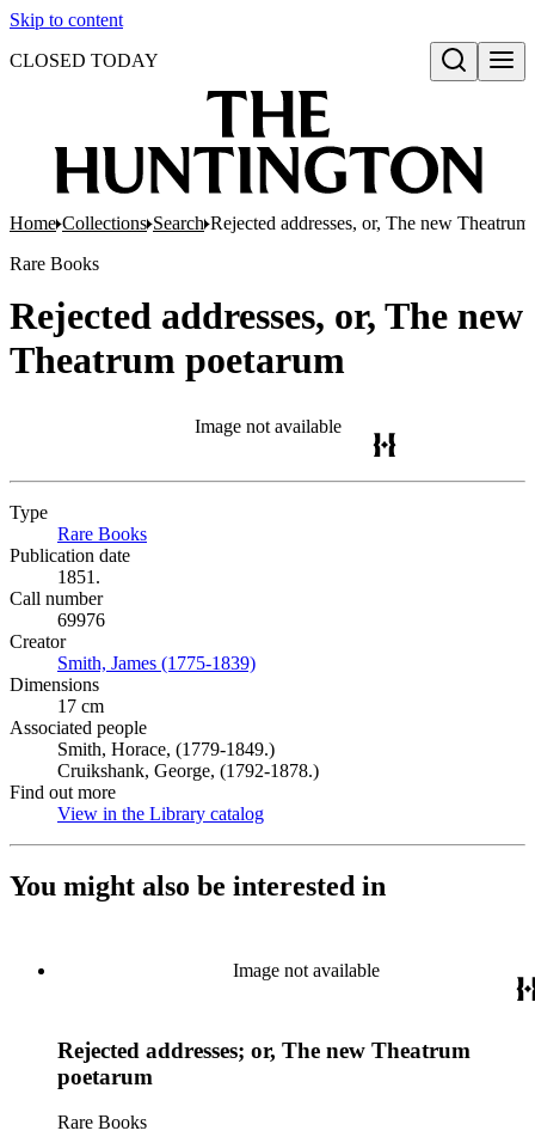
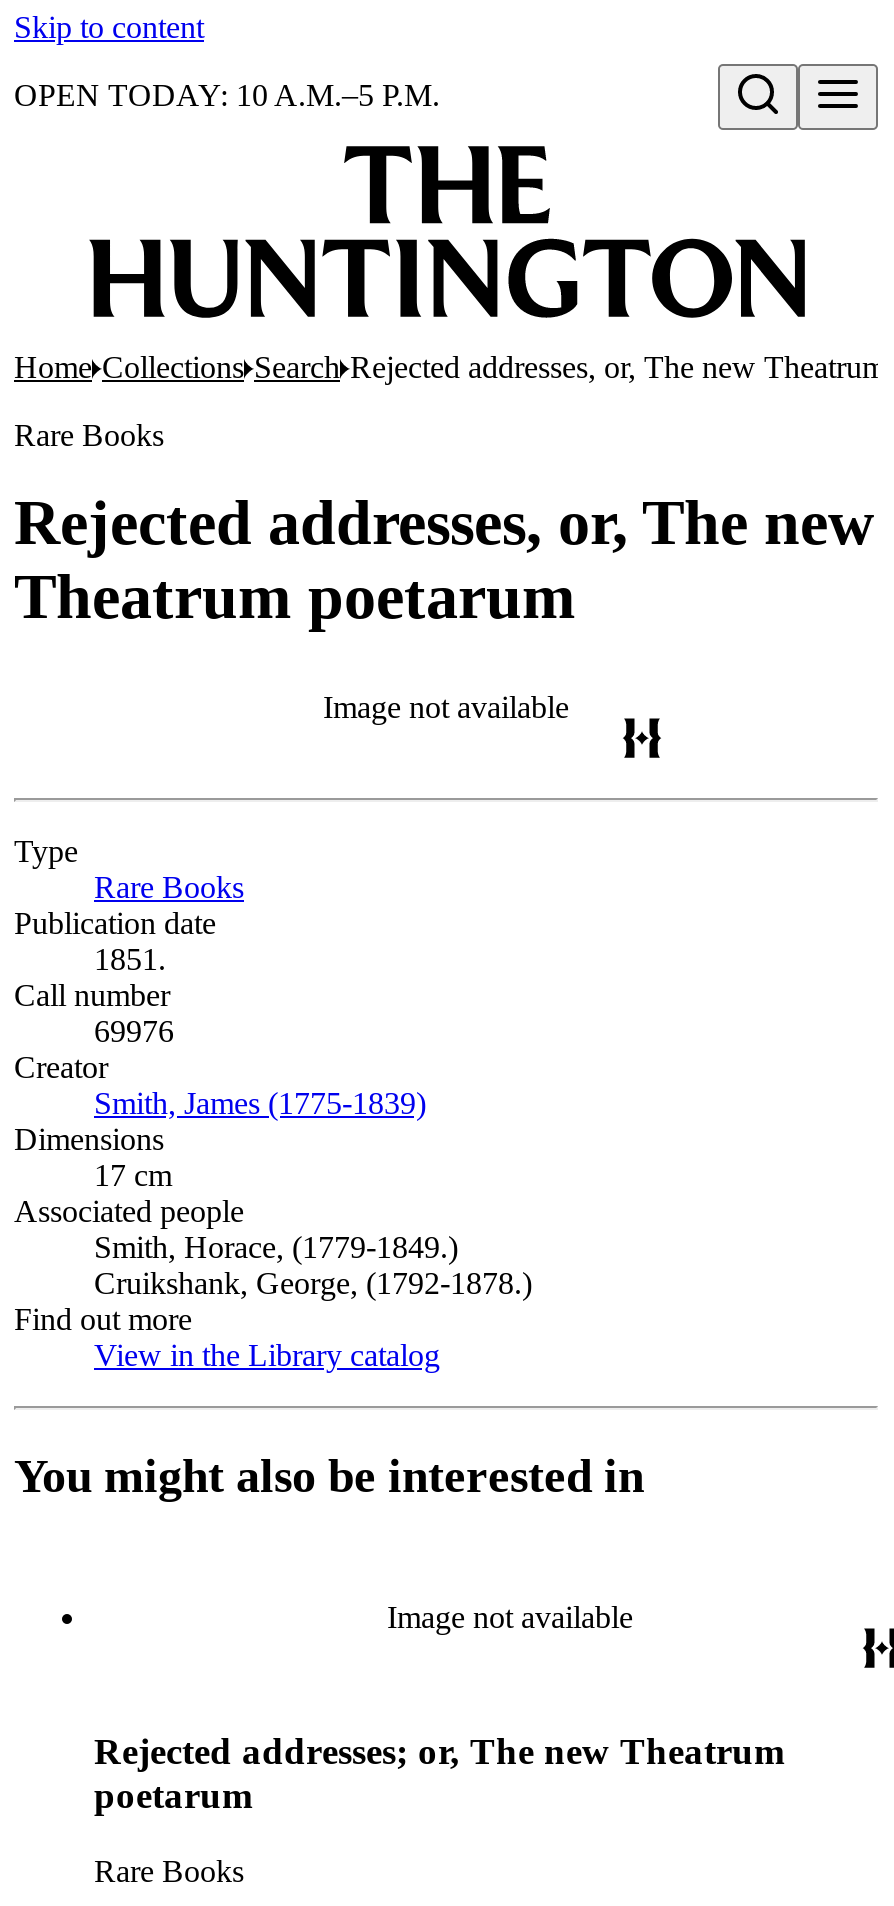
- CLOSED TODAY
+ OPEN TODAY: 10 A.M.–5 P.M.
